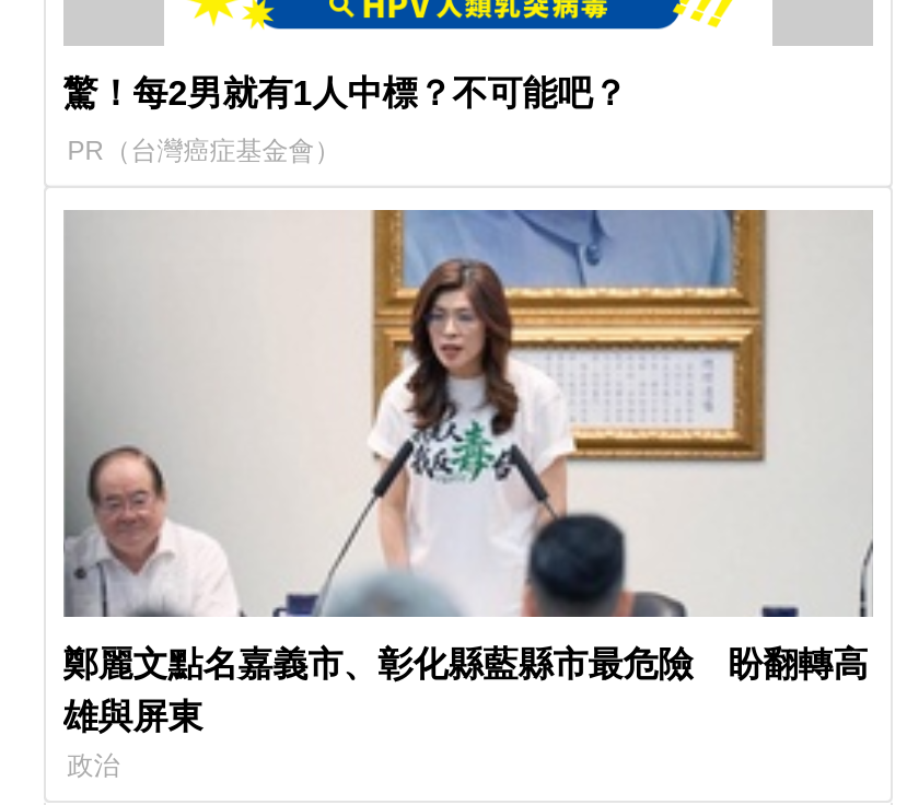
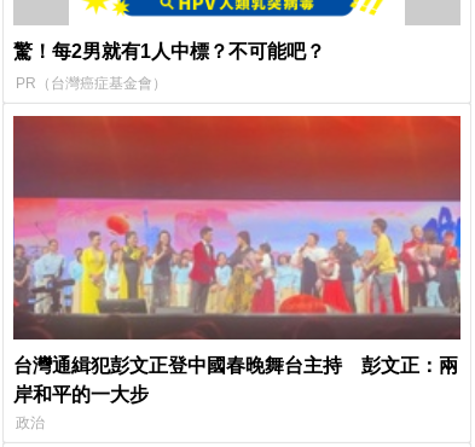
- [image]
- 鄭麗文點名嘉義市、彰化縣藍縣市最危險 盼翻轉高
- 雄與屏東
+ [image]
+ 台灣通緝犯彭文正登中國春晚舞台主持 彭文正：兩
+ 岸和平的一大步
